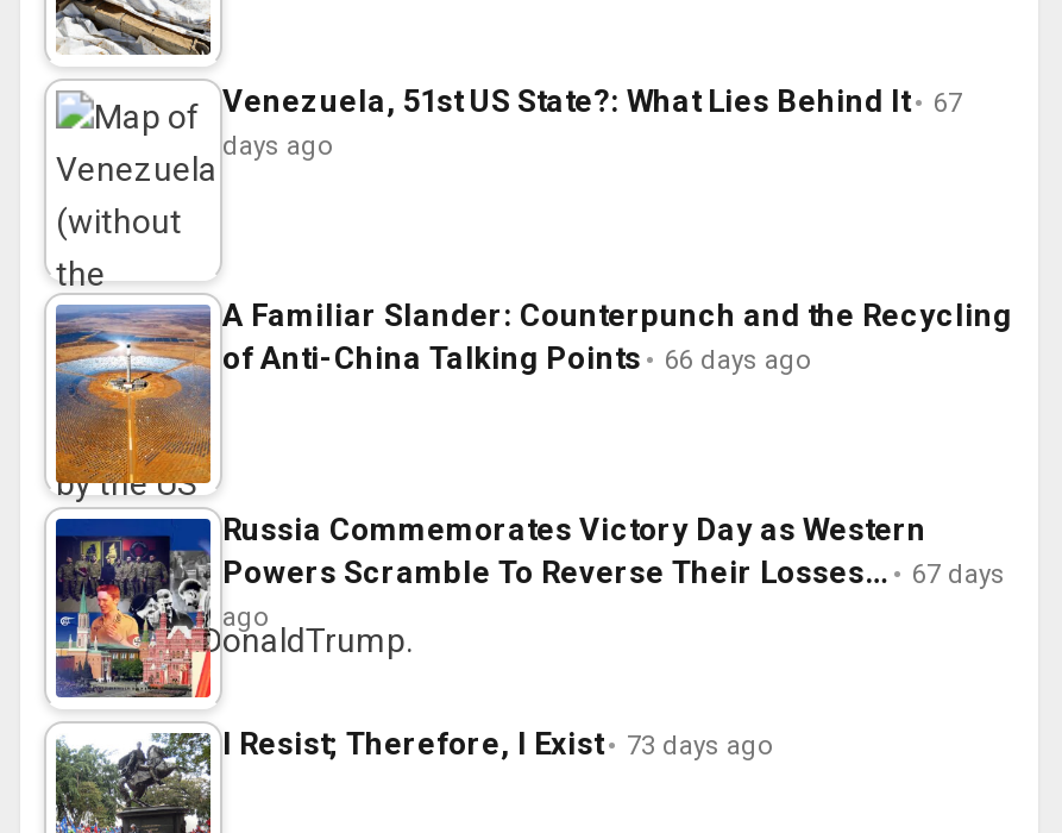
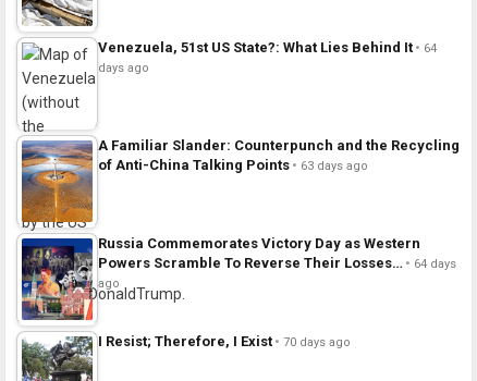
- Venezuela, 51st US State?: What Lies Behind It 67
+ Venezuela, 51st US State?: What Lies Behind It 64

- of Anti-China Talking Points 66 days ago
+ of Anti-China Talking Points 63 days ago

- Powers Scramble To Reverse Their Losses… 67 days
+ Powers Scramble To Reverse Their Losses… 64 days

- I Resist; Therefore, I Exist 73 days ago
+ I Resist; Therefore, I Exist 70 days ago
